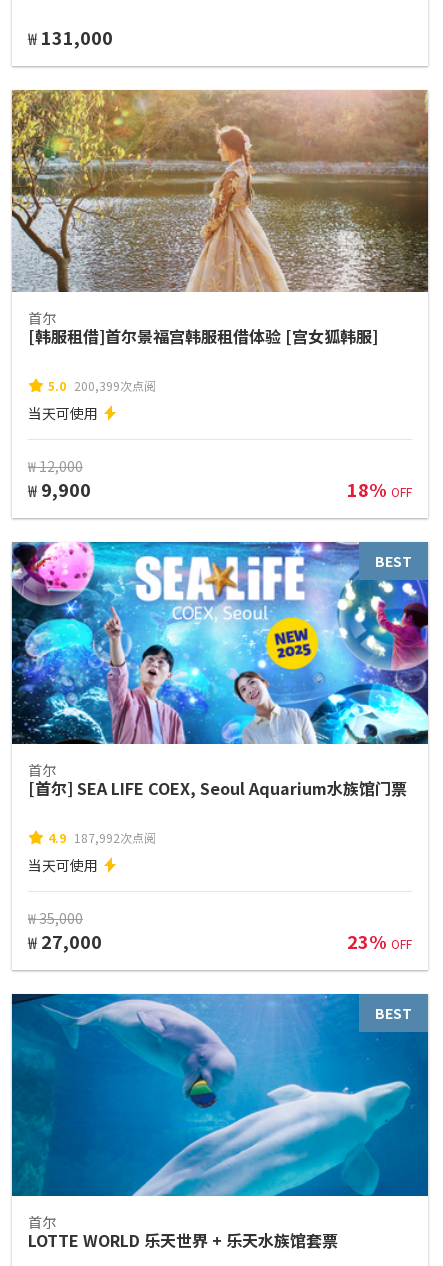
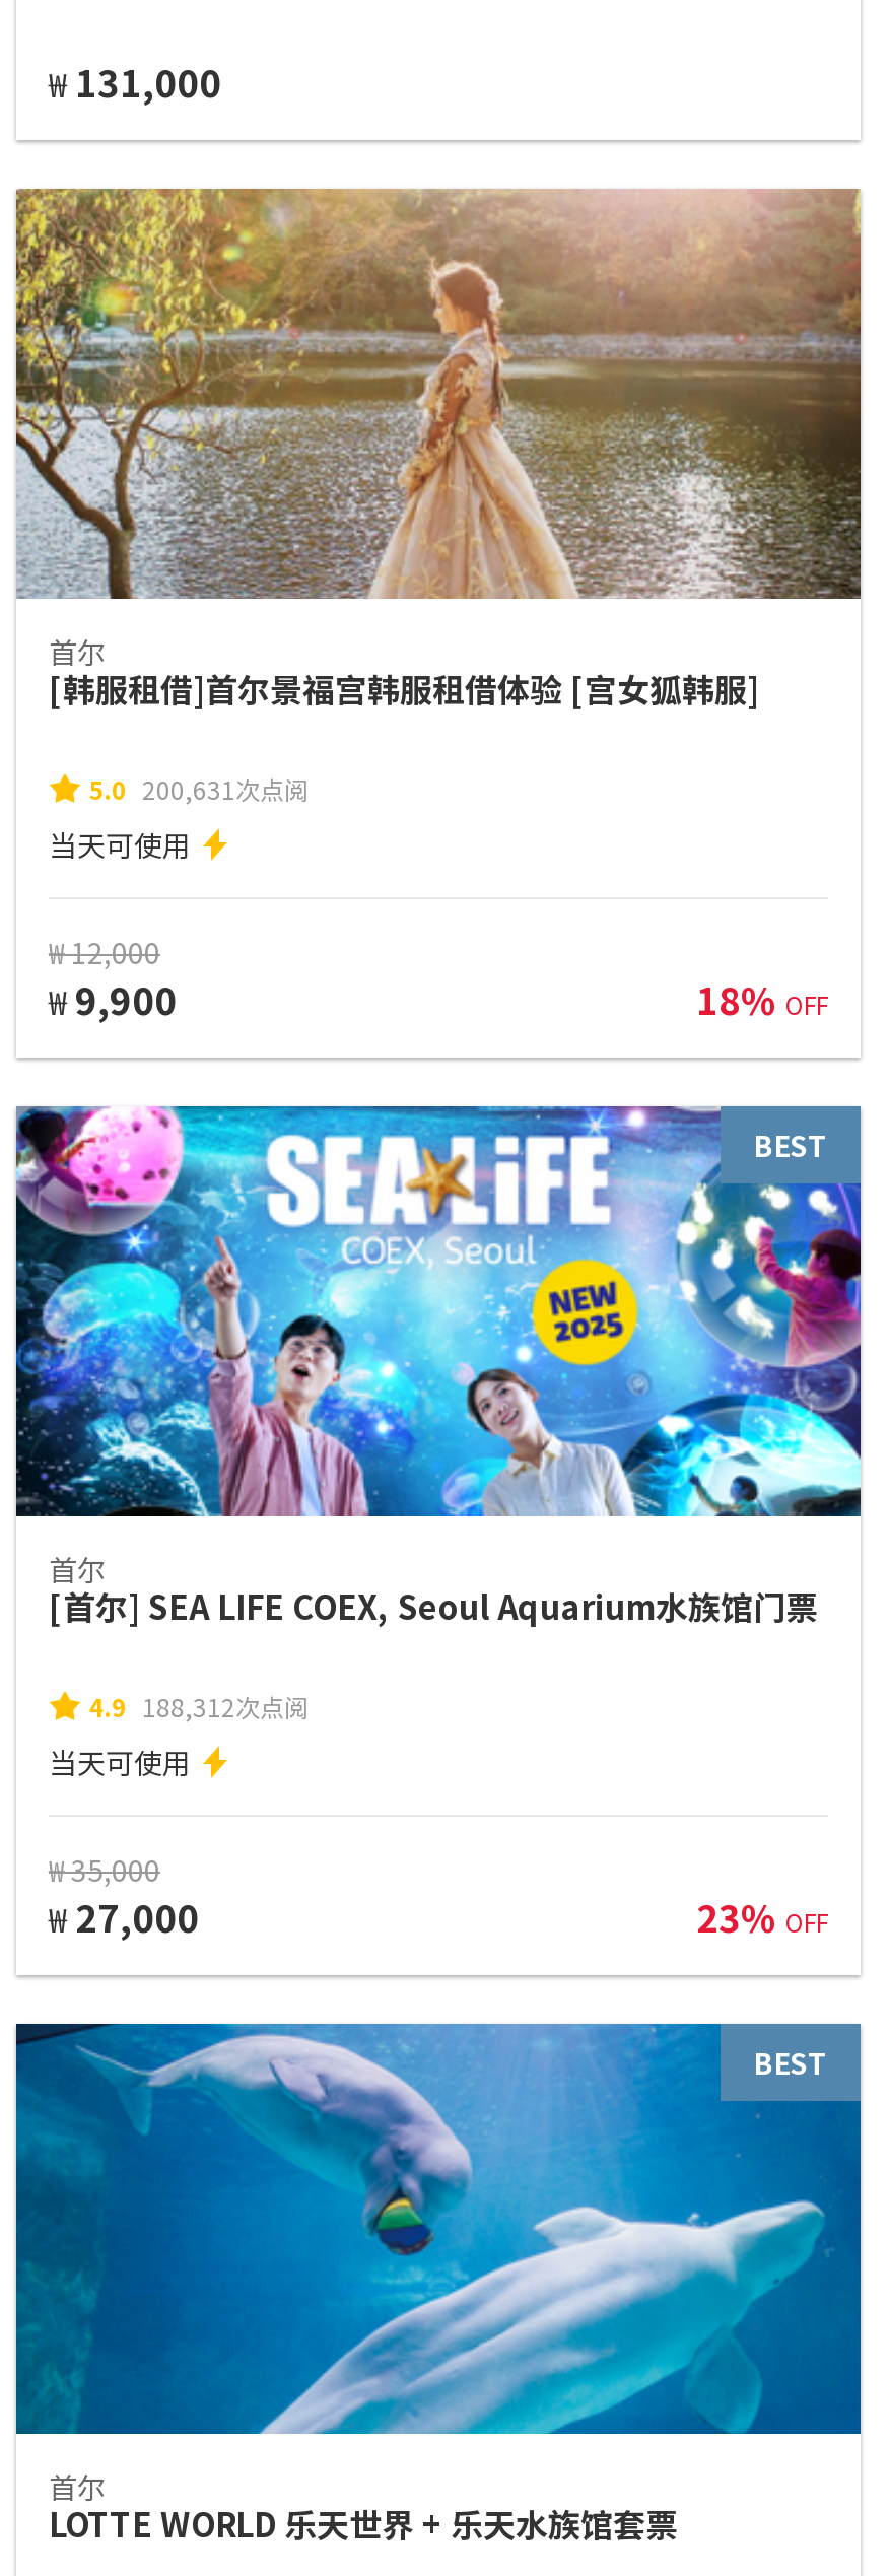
- 5.0 200,399次点阅
+ 5.0 200,631次点阅

- 4.9 187,992次点阅
+ 4.9 188,312次点阅
